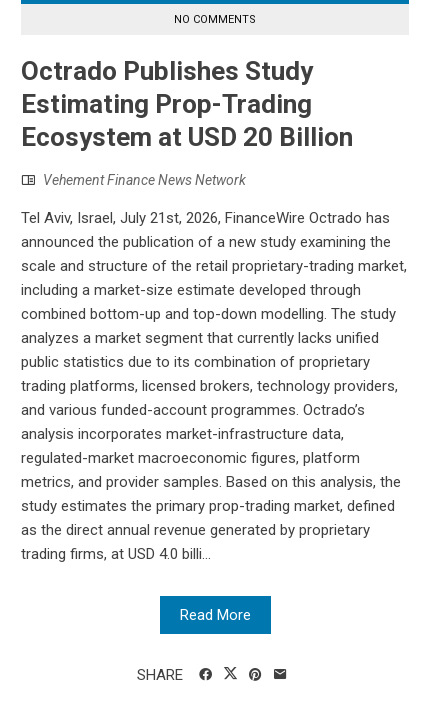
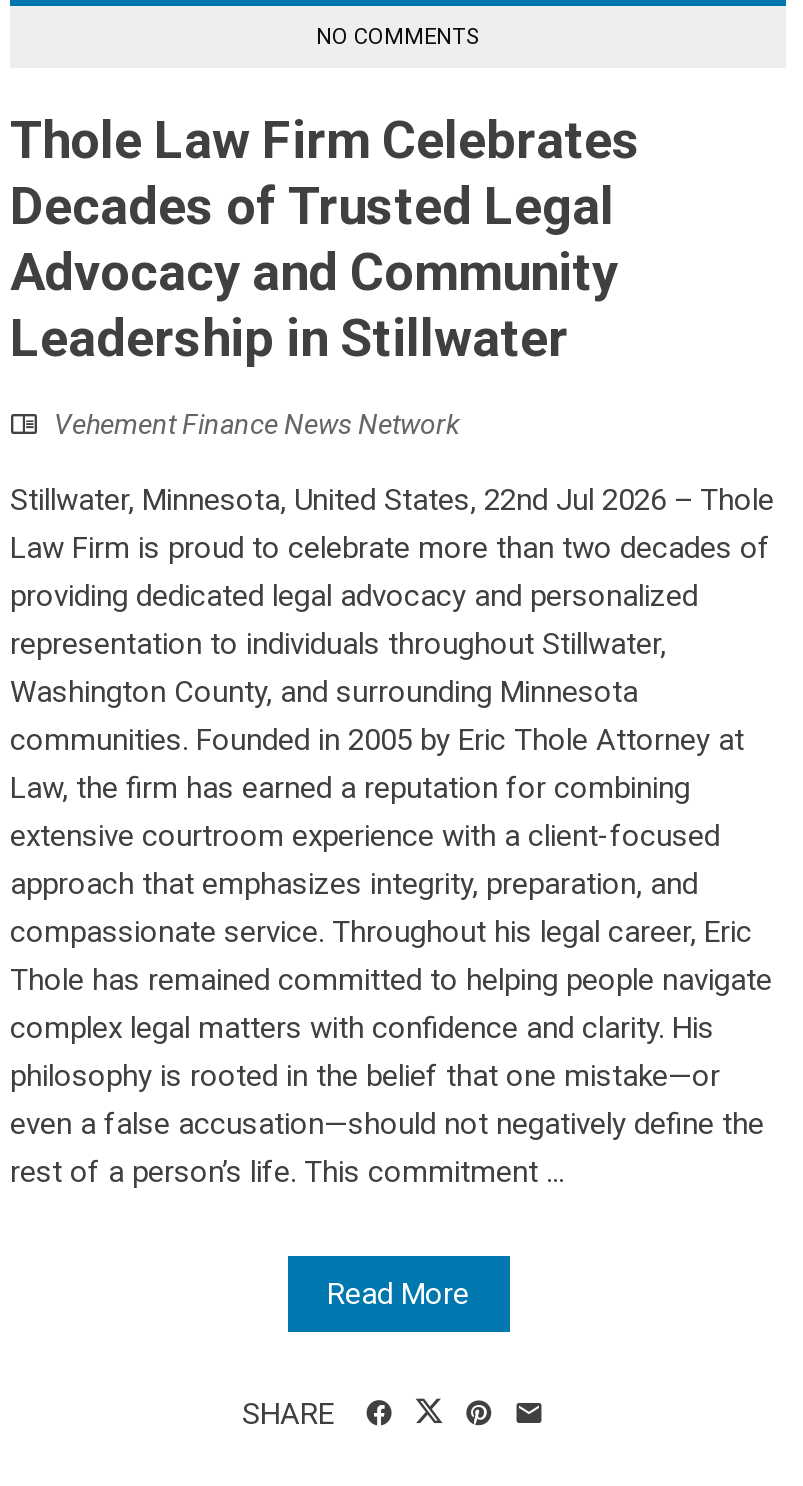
- Octrado Publishes Study
- Estimating Prop-Trading
- Ecosystem at USD 20 Billion
+ Thole Law Firm Celebrates
+ Decades of Trusted Legal
+ Advocacy and Community
+ Leadership in Stillwater

- Tel Aviv, Israel, July 21st, 2026, FinanceWire Octrado has
- announced the publication of a new study examining the
- scale and structure of the retail proprietary-trading market,
- including a market-size estimate developed through
- combined bottom-up and top-down modelling. The study
- analyzes a market segment that currently lacks unified
- public statistics due to its combination of proprietary
- trading platforms, licensed brokers, technology providers,
- and various funded-account programmes. Octrado’s
- analysis incorporates market-infrastructure data,
- regulated-market macroeconomic figures, platform
- metrics, and provider samples. Based on this analysis, the
- study estimates the primary prop-trading market, defined
- as the direct annual revenue generated by proprietary
- trading firms, at USD 4.0 billi...
+ Stillwater, Minnesota, United States, 22nd Jul 2026 – Thole
+ Law Firm is proud to celebrate more than two decades of
+ providing dedicated legal advocacy and personalized
+ representation to individuals throughout Stillwater,
+ Washington County, and surrounding Minnesota
+ communities. Founded in 2005 by Eric Thole Attorney at
+ Law, the firm has earned a reputation for combining
+ extensive courtroom experience with a client-focused
+ approach that emphasizes integrity, preparation, and
+ compassionate service. Throughout his legal career, Eric
+ Thole has remained committed to helping people navigate
+ complex legal matters with confidence and clarity. His
+ philosophy is rooted in the belief that one mistake—or
+ even a false accusation—should not negatively define the
+ rest of a person’s life. This commitment ...
